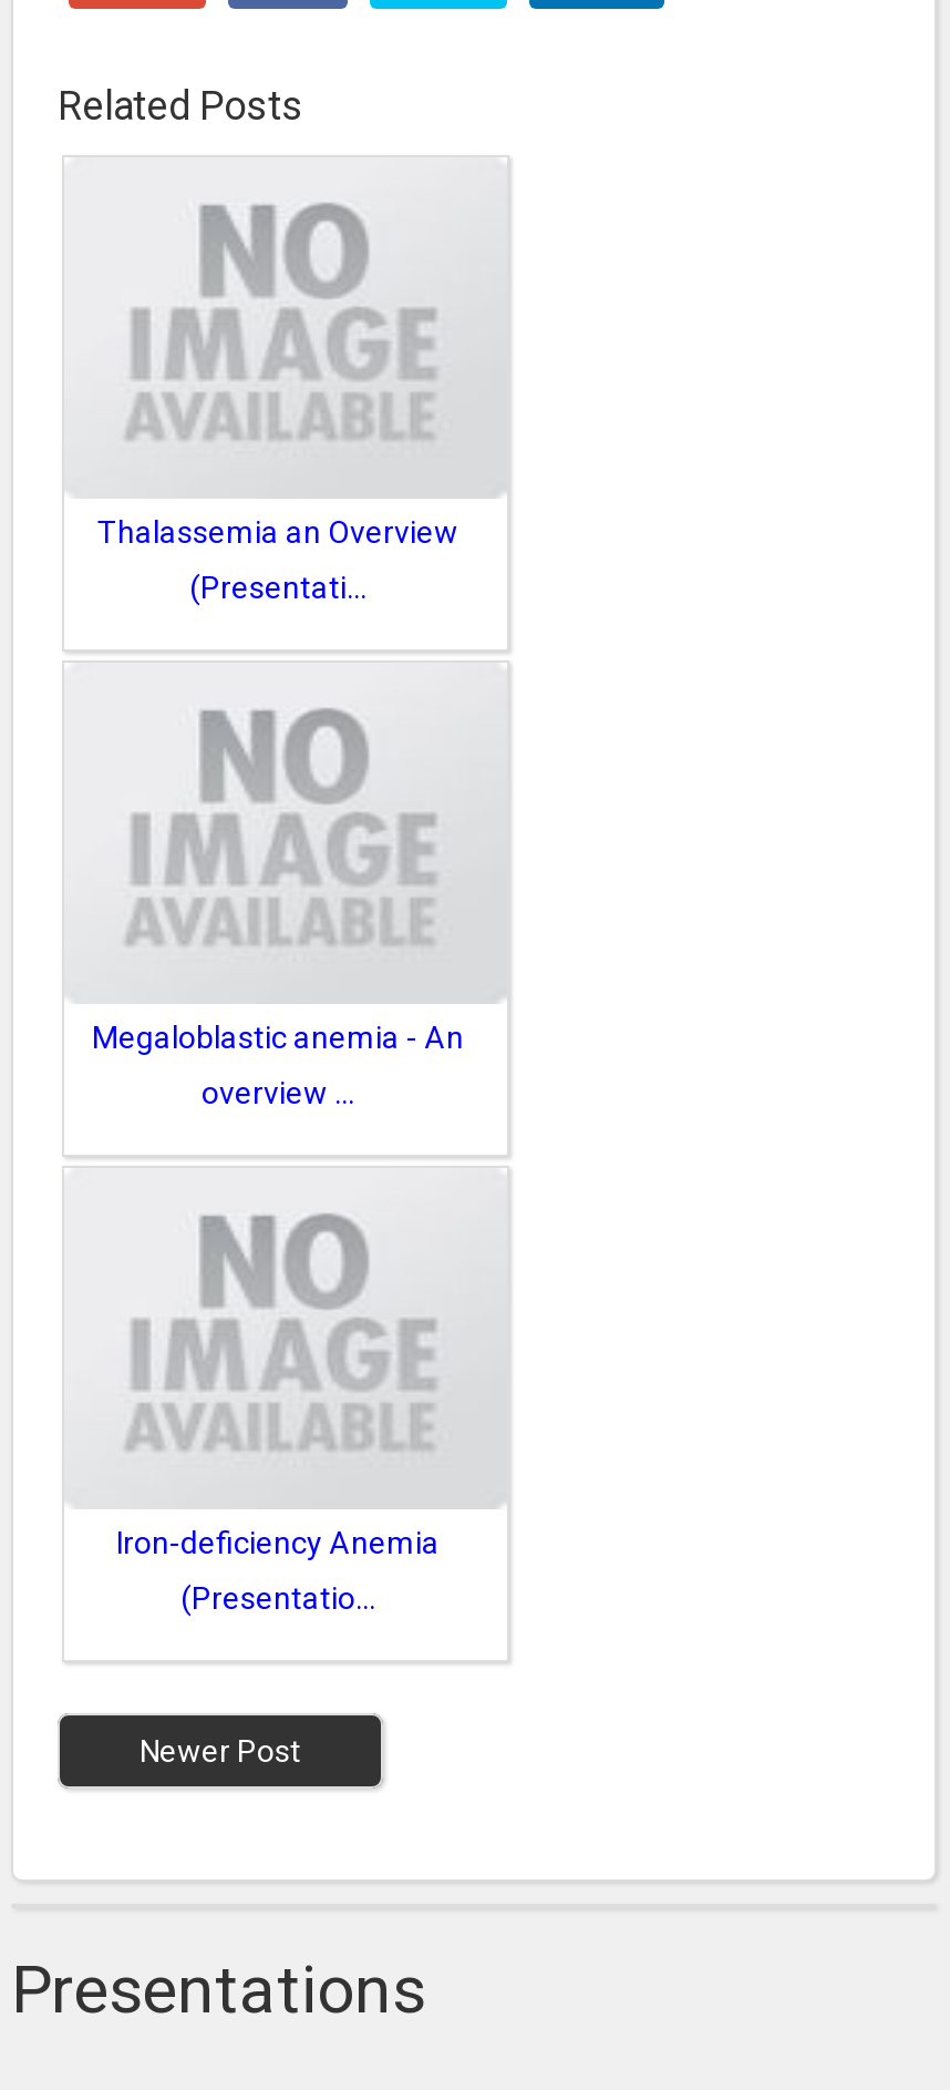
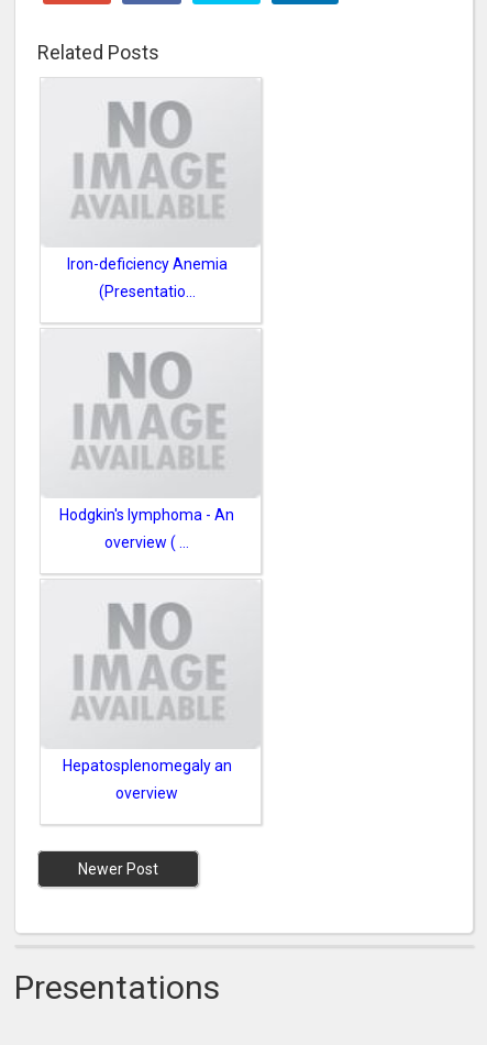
- Thalassemia an Overview
- (Presentati...

- Megaloblastic anemia - An
- overview ...

moved up: Iron-deficiency Anemia | (Presentatio...

+ Hodgkin's lymphoma - An
+ overview ( ...

+ Hepatosplenomegaly an
+ overview
